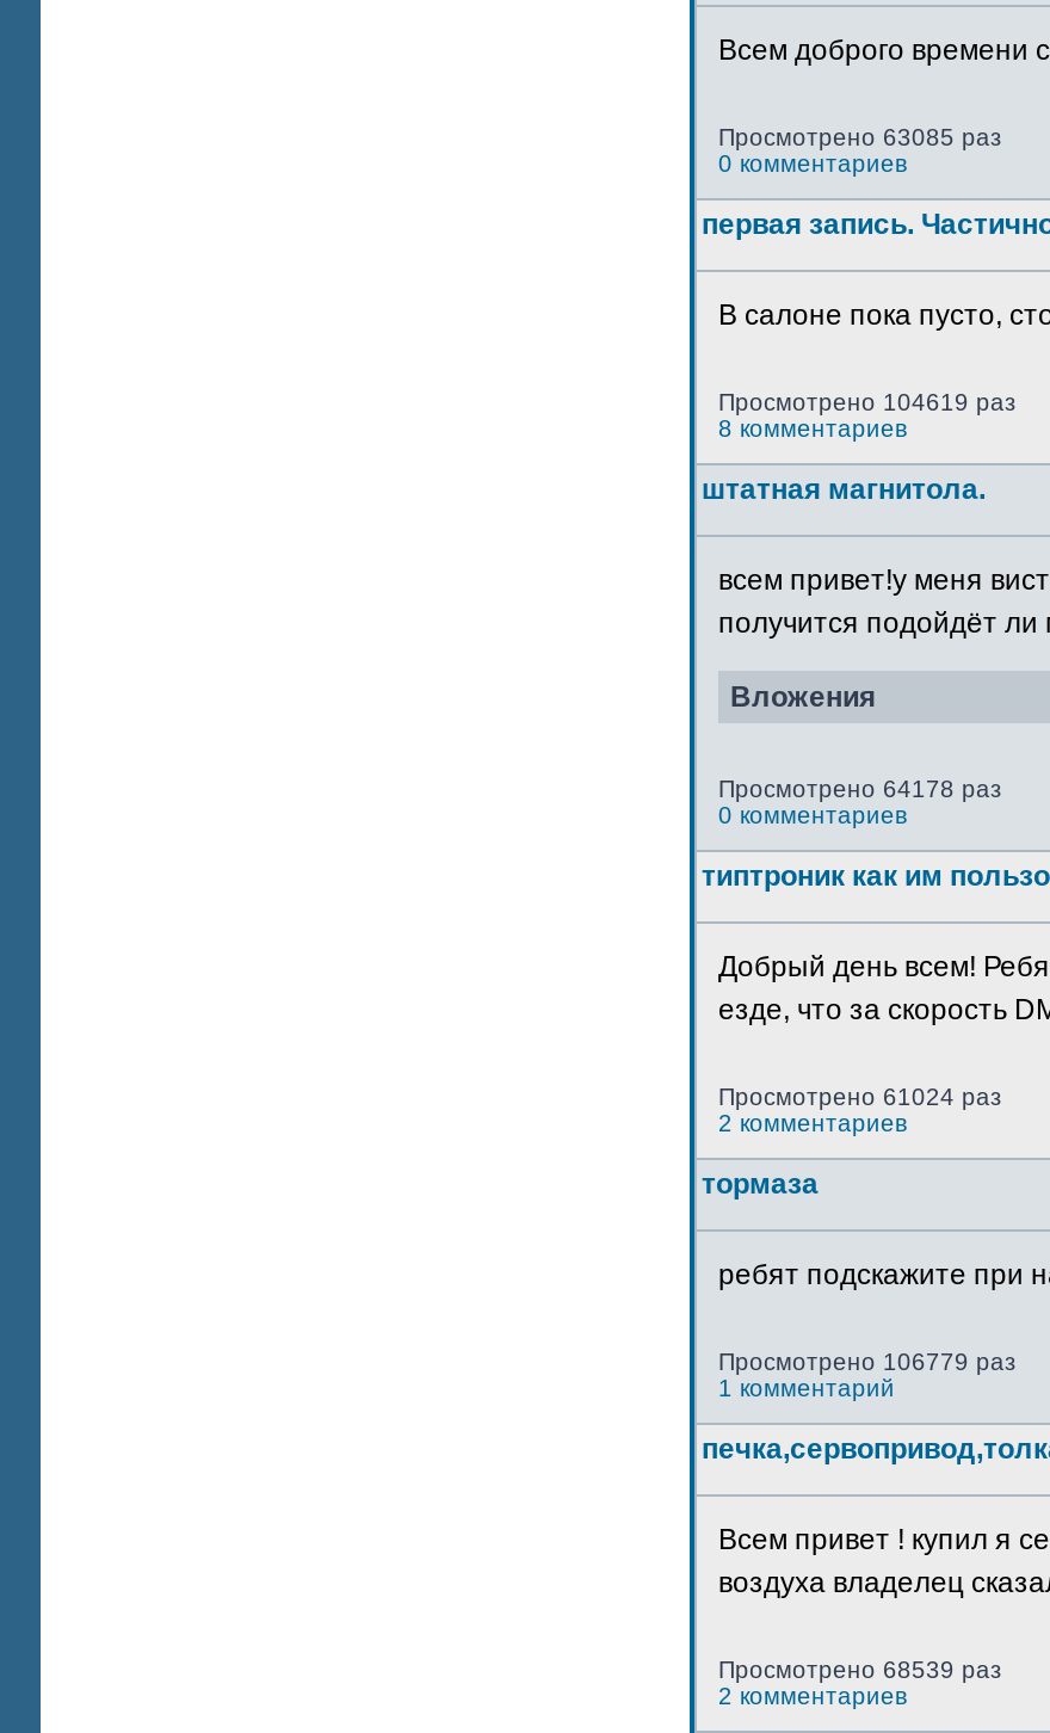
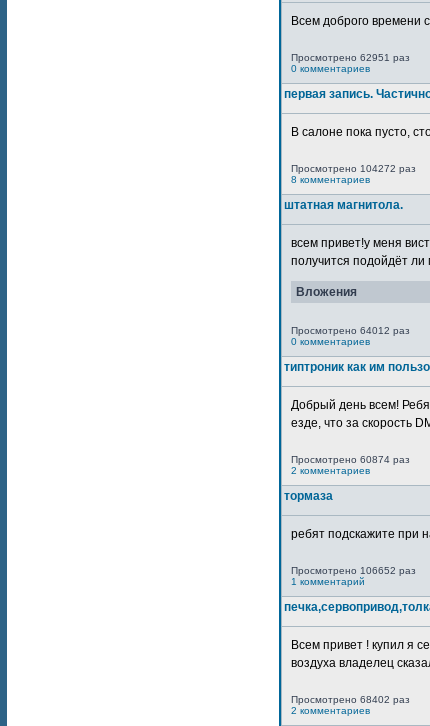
- Просмотрено 63085 раз
+ Просмотрено 62951 раз

- Просмотрено 104619 раз
+ Просмотрено 104272 раз

- Просмотрено 64178 раз
+ Просмотрено 64012 раз

- Просмотрено 61024 раз
+ Просмотрено 60874 раз

- Просмотрено 106779 раз
+ Просмотрено 106652 раз

- Просмотрено 68539 раз
+ Просмотрено 68402 раз
